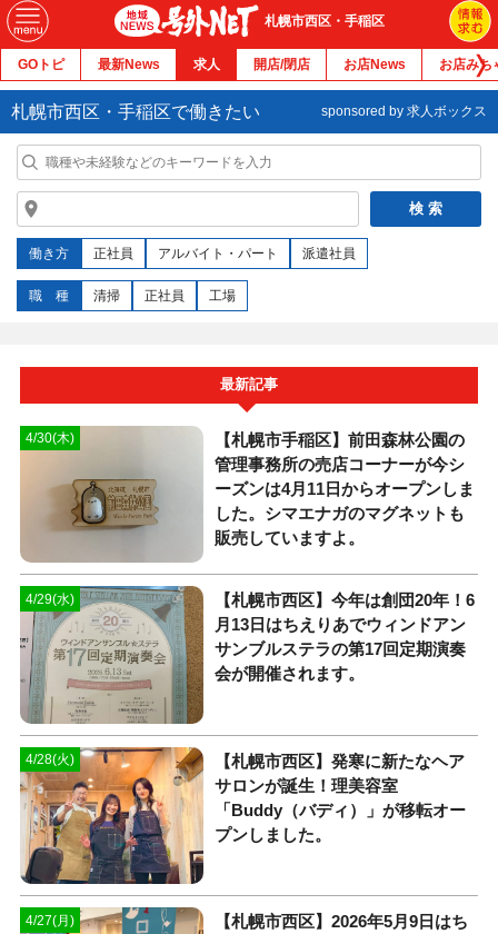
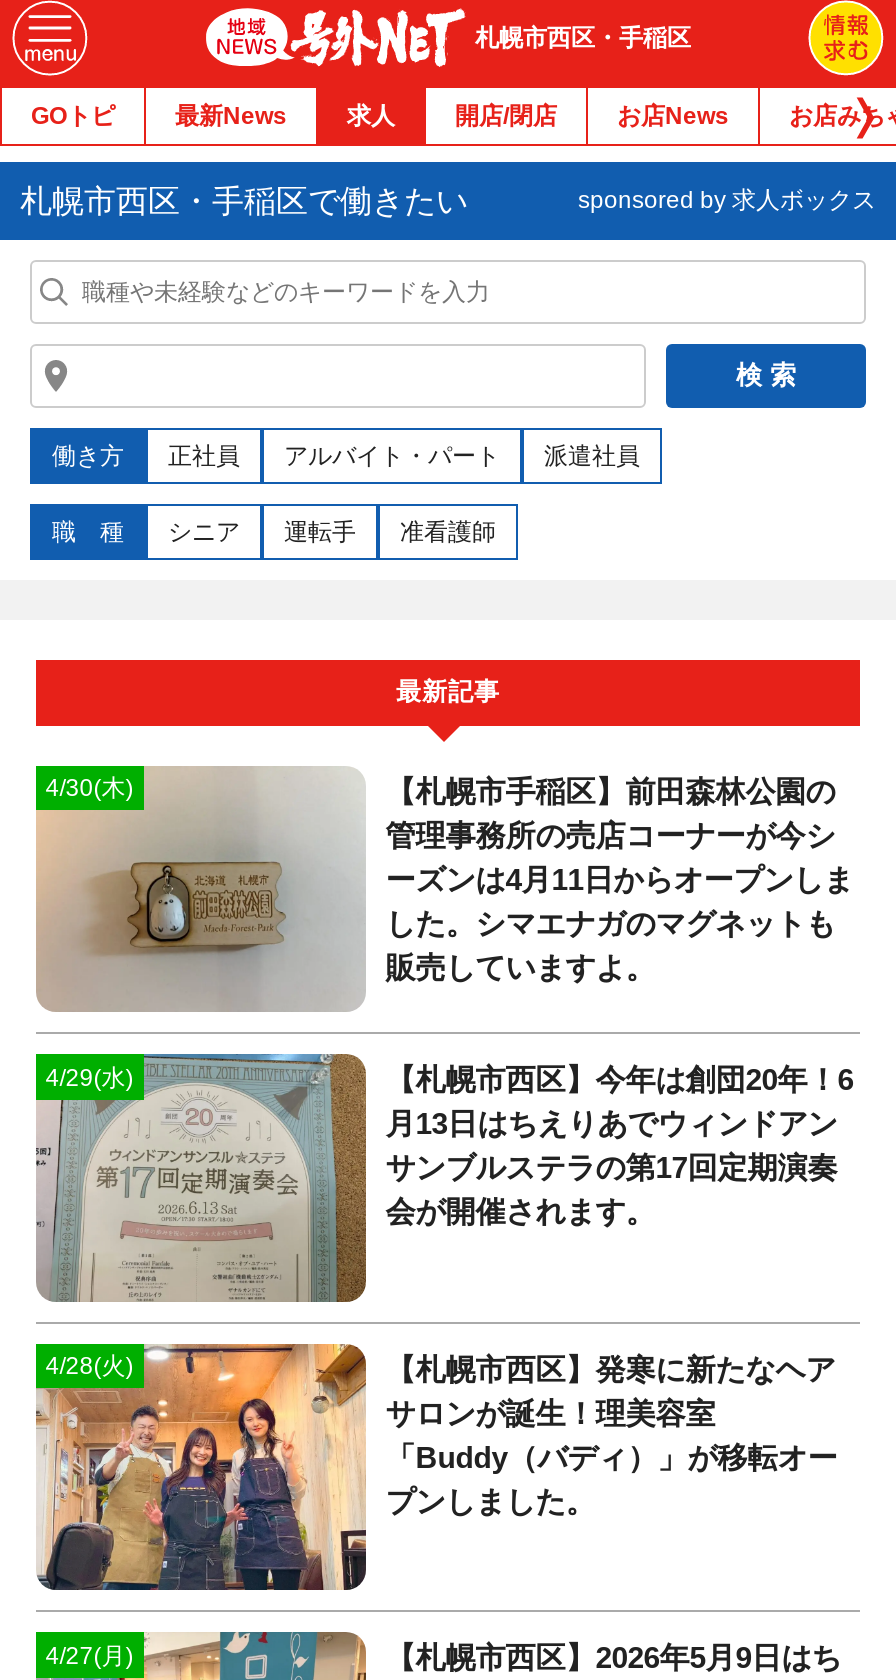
- 清掃
- 正社員
- 工場
+ シニア
+ 運転手
+ 准看護師
